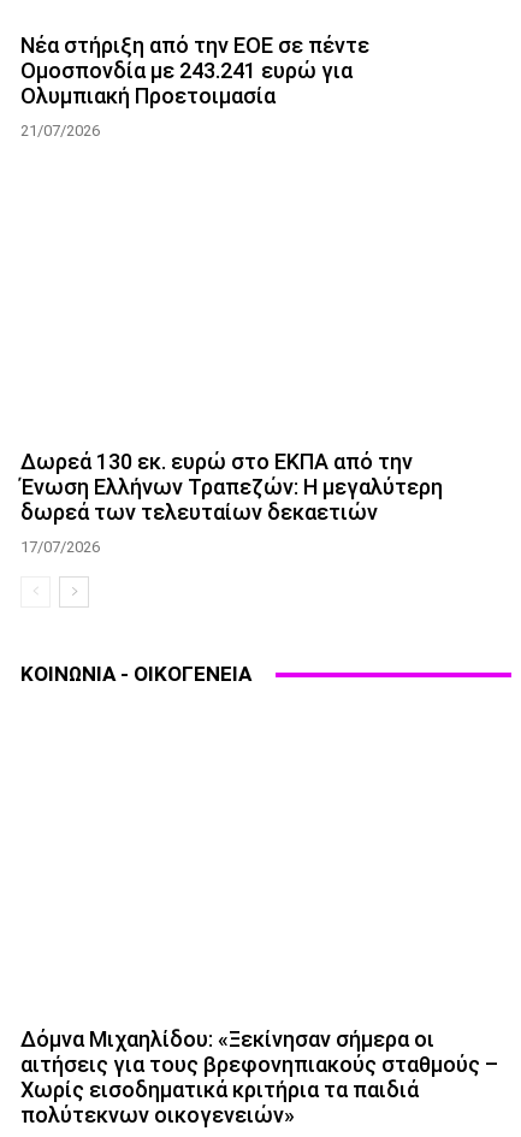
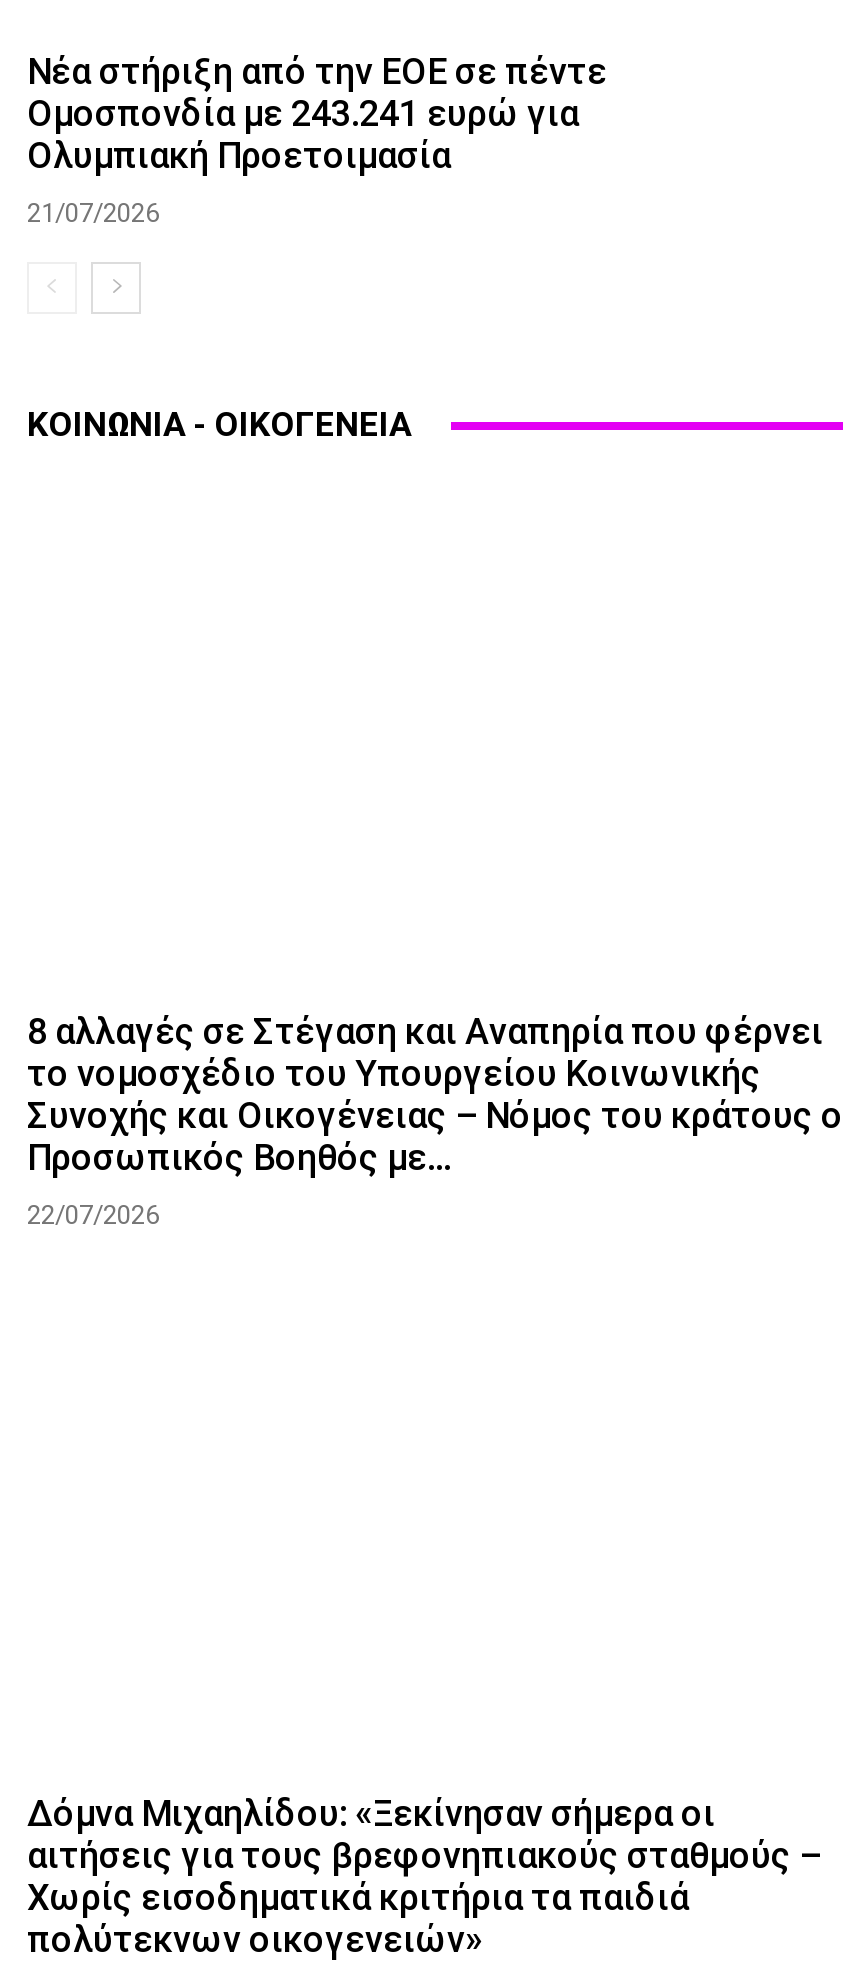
- Δωρεά 130 εκ. ευρώ στο ΕΚΠΑ από την
- Ένωση Ελλήνων Τραπεζών: Η μεγαλύτερη
- δωρεά των τελευταίων δεκαετιών
- 17/07/2026

moved up: ΚΟΙΝΩΝΙΑ - ΟΙΚΟΓΕΝΕΙΑ

+ 8 αλλαγές σε Στέγαση και Αναπηρία που φέρνει
+ το νομοσχέδιο του Υπουργείου Κοινωνικής
+ Συνοχής και Οικογένειας – Νόμος του κράτους ο
+ Προσωπικός Βοηθός με...
+ 22/07/2026
